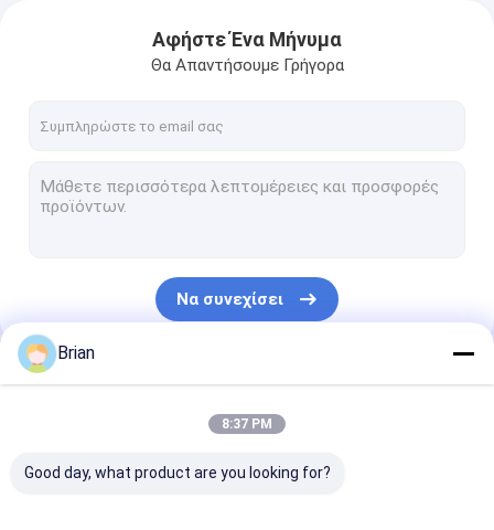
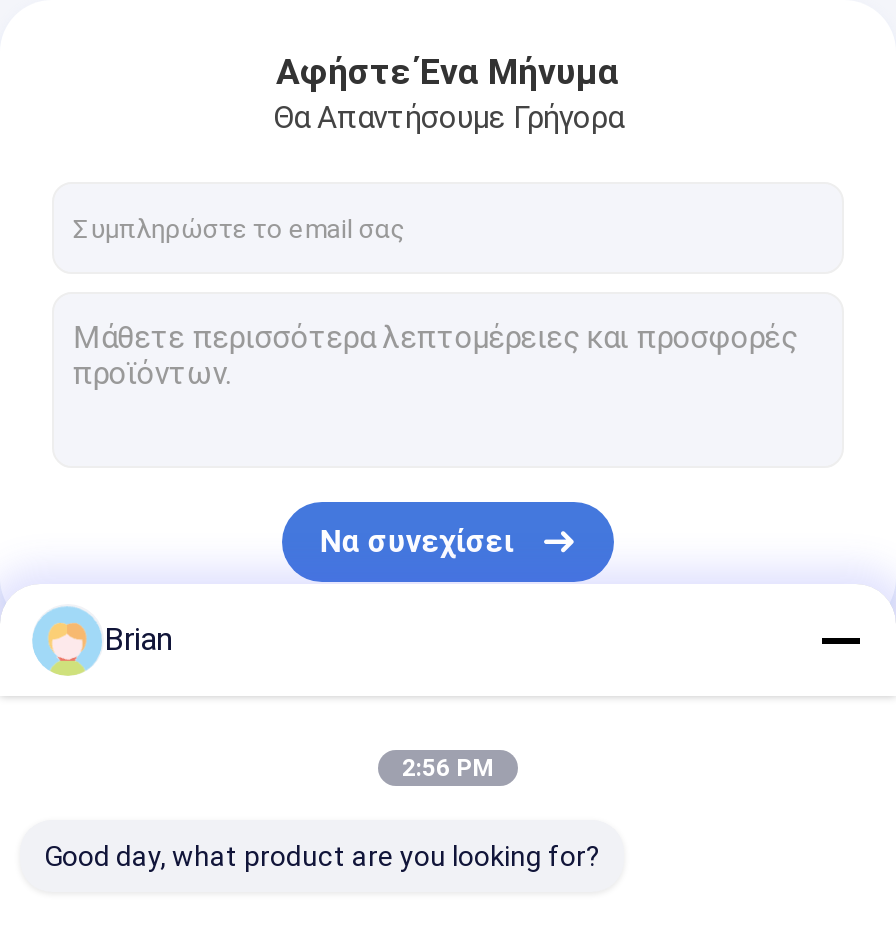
- 8:37 PM
+ 2:56 PM
